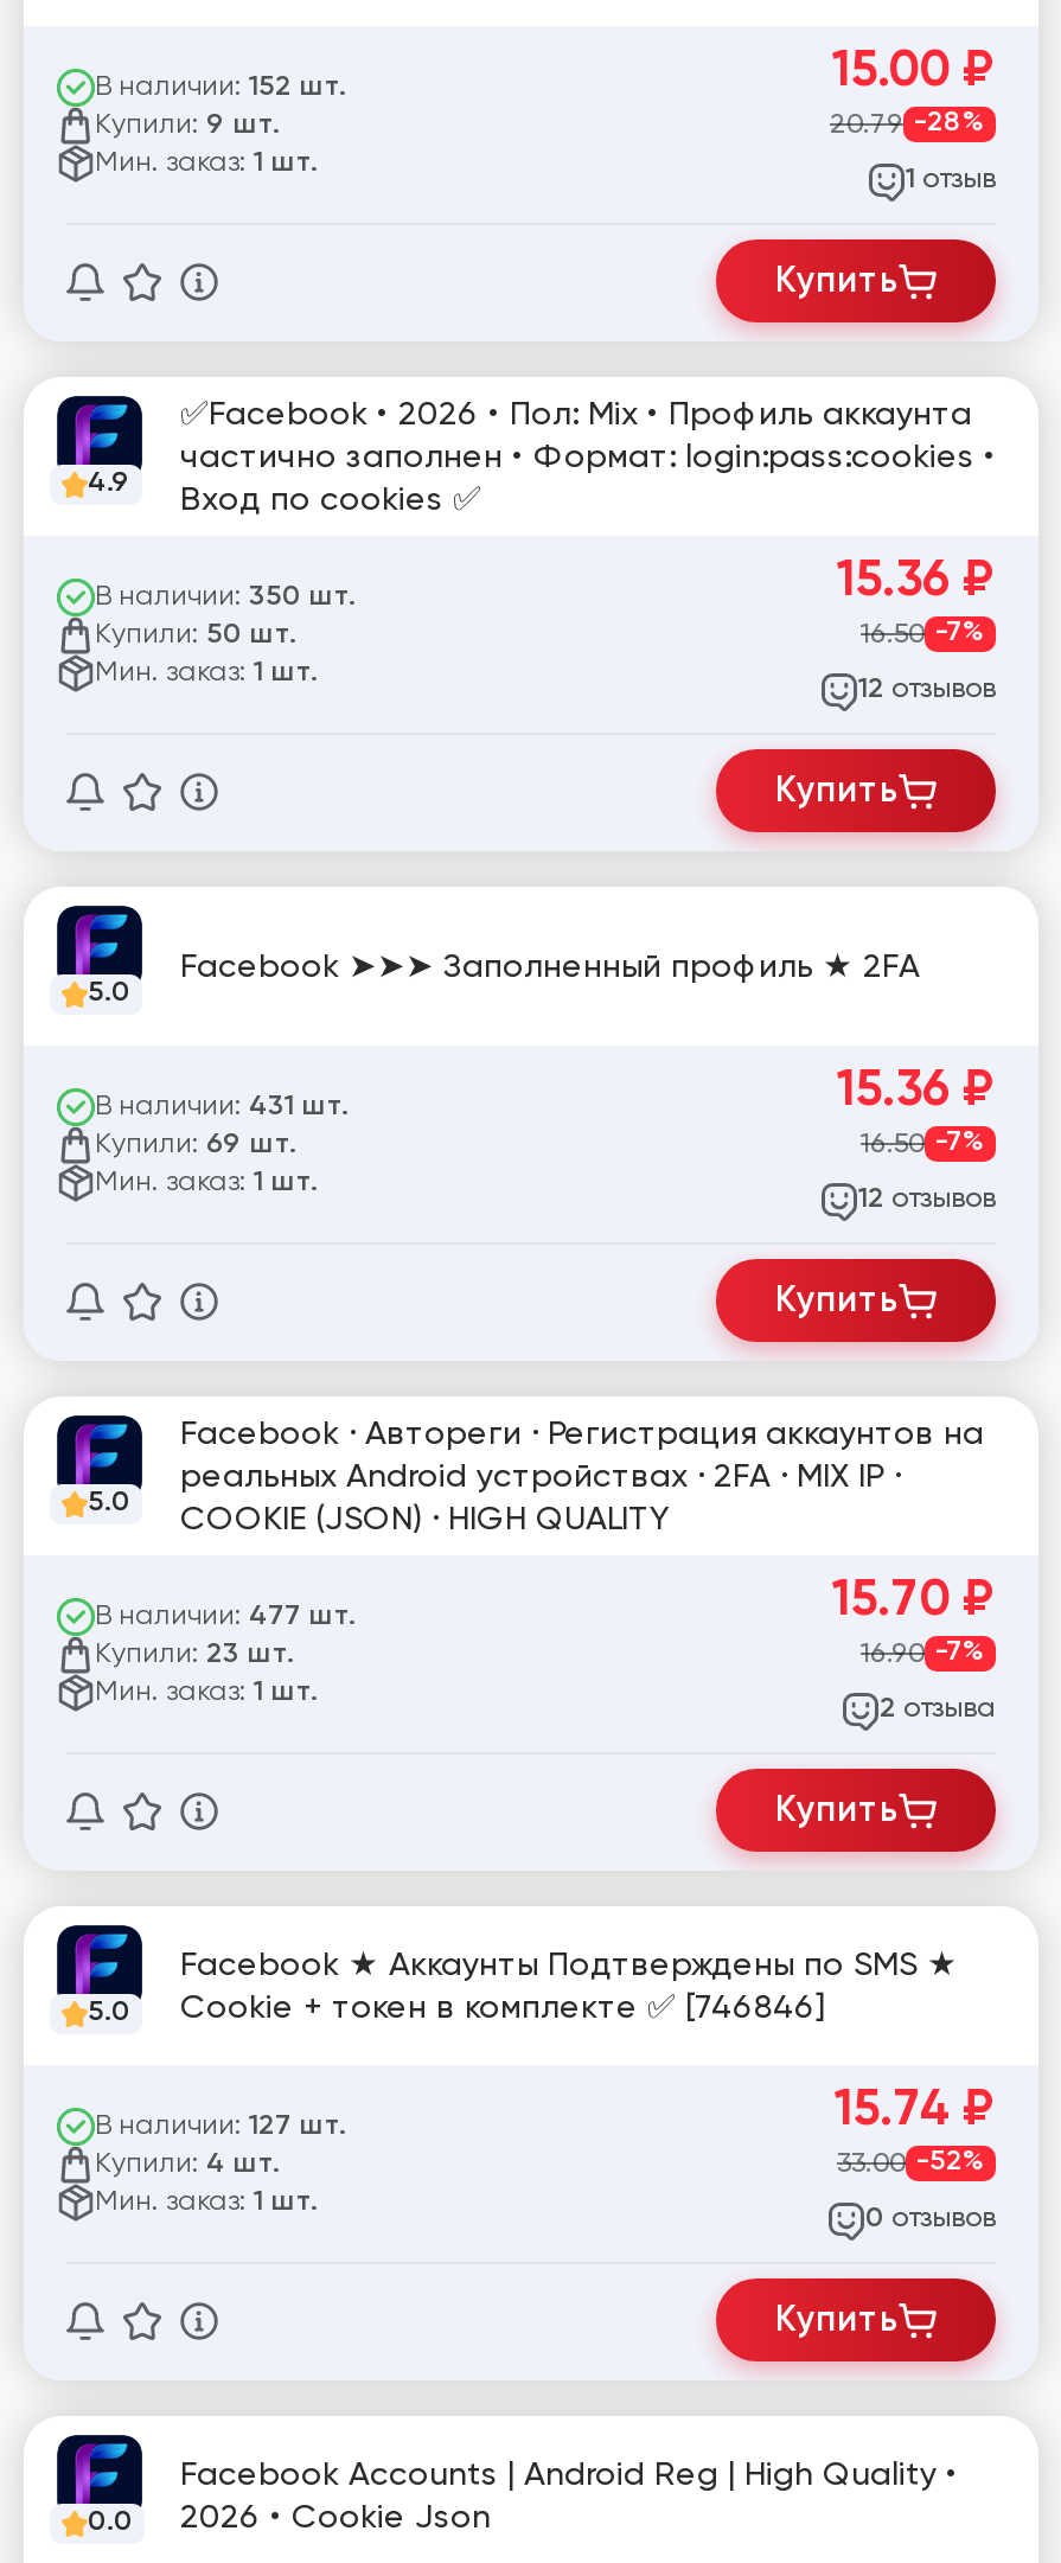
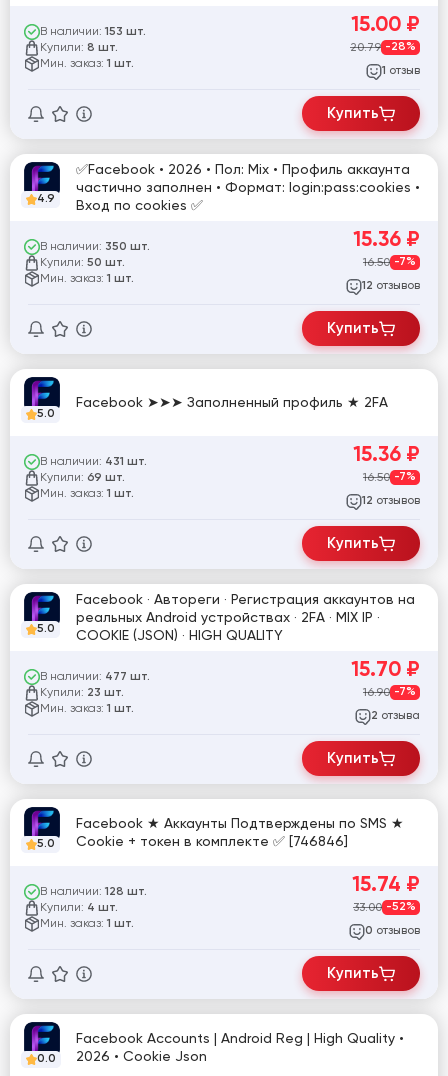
- В наличии: 152 шт.
+ В наличии: 153 шт.

- Купили: 9 шт.
+ Купили: 8 шт.

- В наличии: 127 шт.
+ В наличии: 128 шт.
